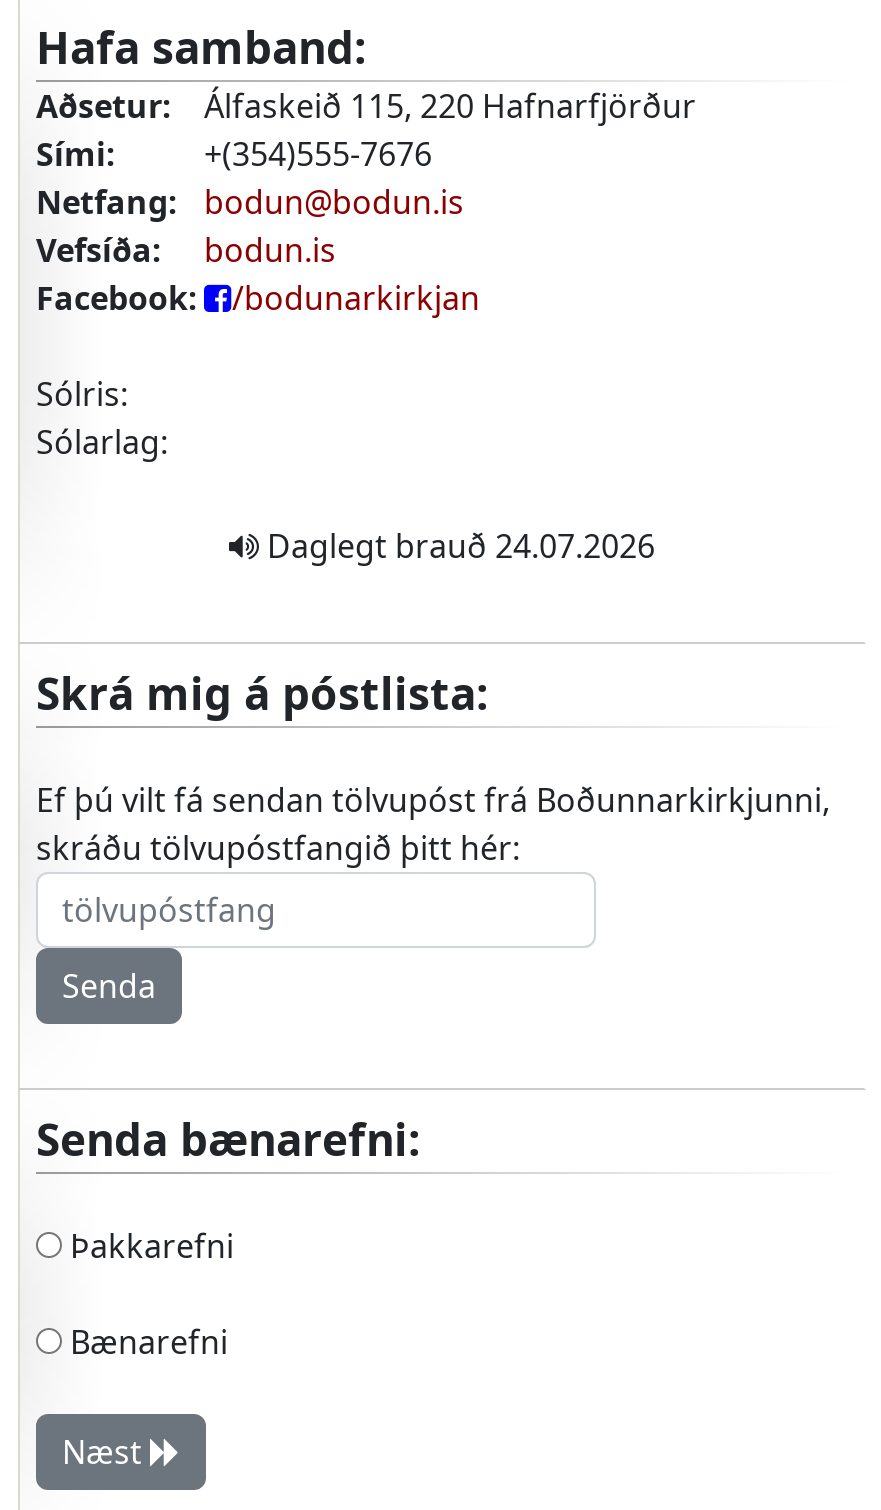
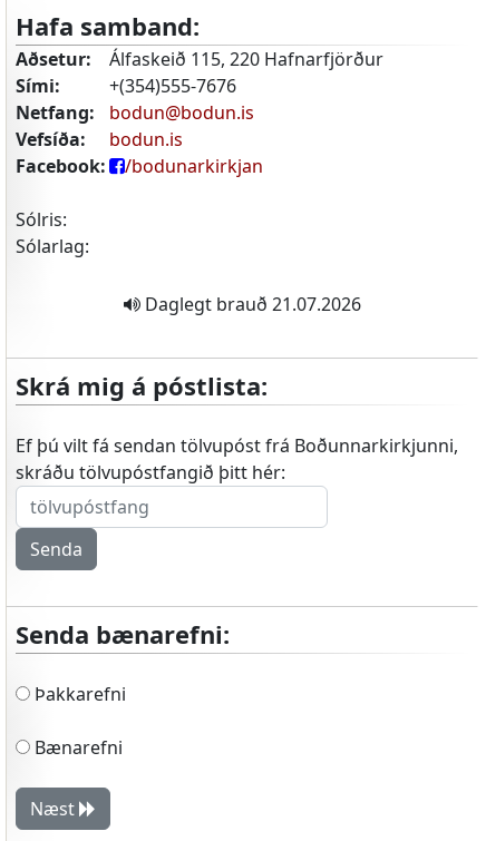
- Daglegt brauð 24.07.2026
+ Daglegt brauð 21.07.2026
